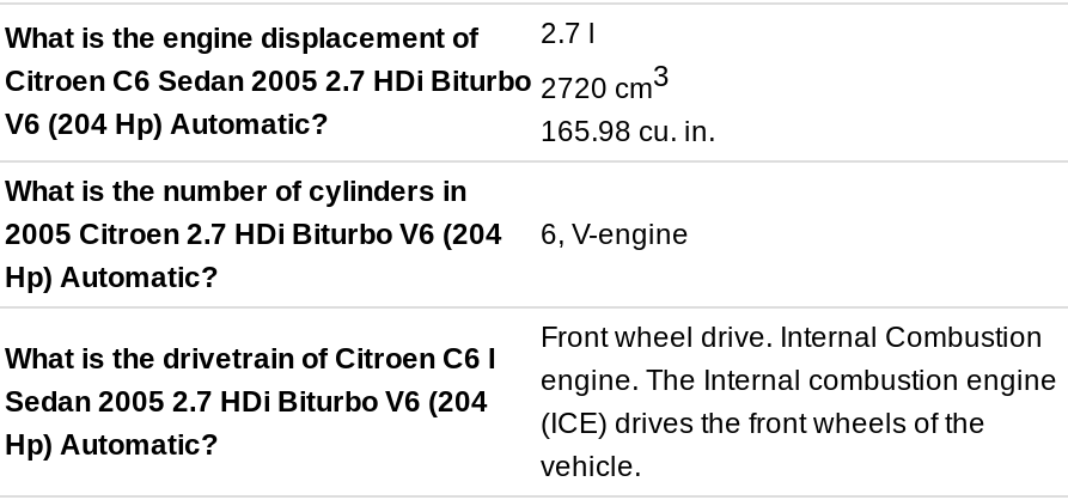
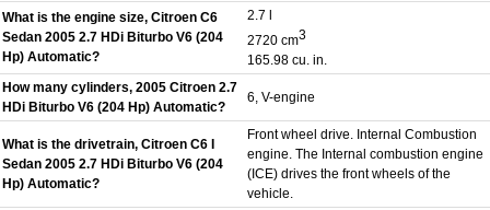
- What is the engine displacement of
- Citroen C6 Sedan 2005 2.7 HDi Biturbo
- V6 (204 Hp) Automatic?
+ What is the engine size, Citroen C6
+ Sedan 2005 2.7 HDi Biturbo V6 (204
+ Hp) Automatic?

- What is the number of cylinders in
- 2005 Citroen 2.7 HDi Biturbo V6 (204
- Hp) Automatic?
+ How many cylinders, 2005 Citroen 2.7
+ HDi Biturbo V6 (204 Hp) Automatic?

- What is the drivetrain of Citroen C6 I
+ What is the drivetrain, Citroen C6 I
